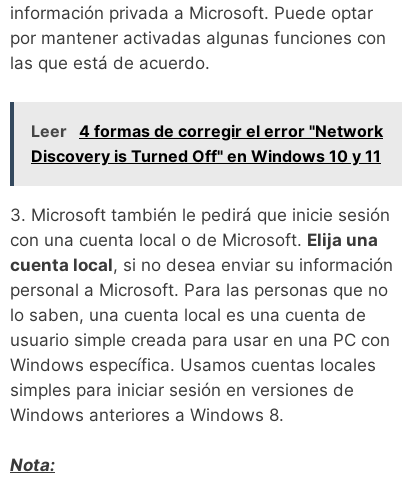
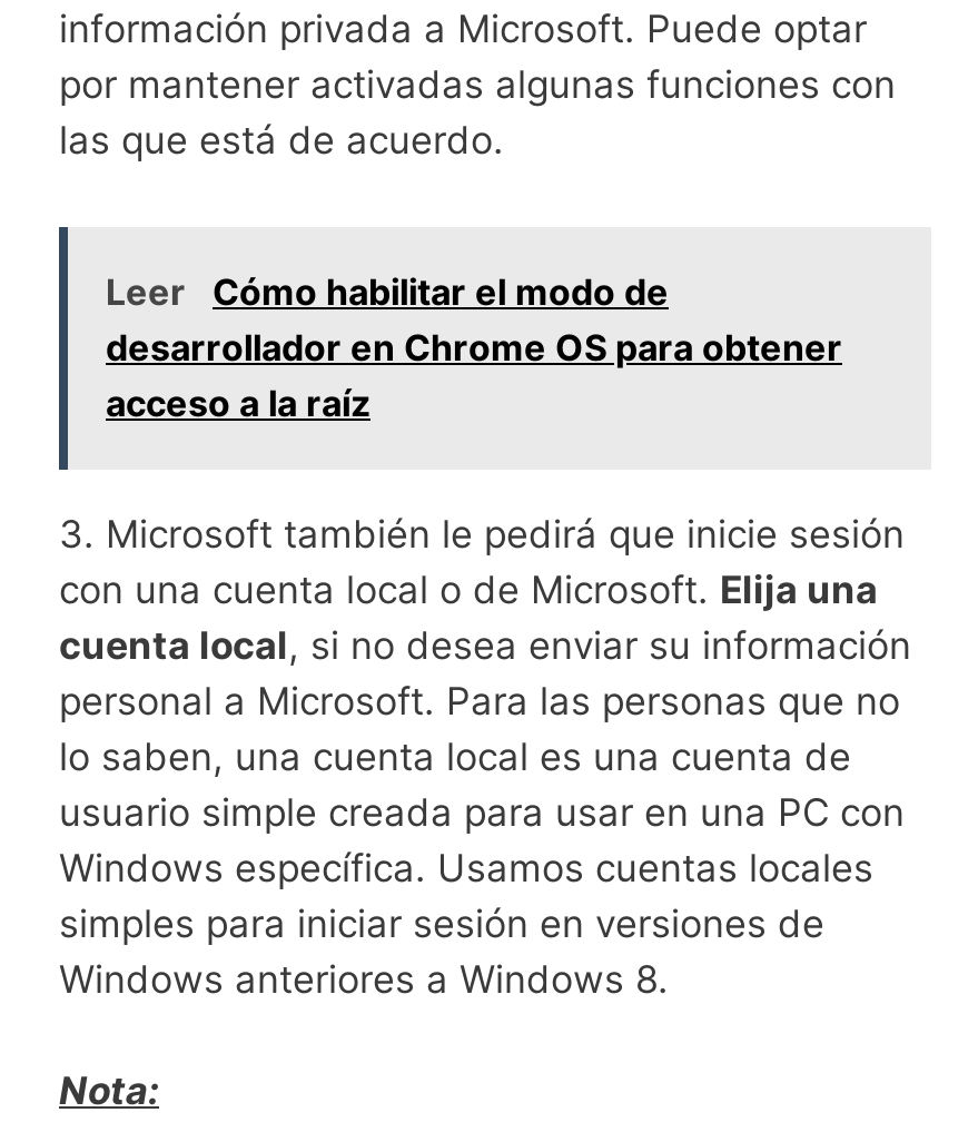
- Leer 4 formas de corregir el error "Network
- Discovery is Turned Off" en Windows 10 y 11
+ Leer Cómo habilitar el modo de
+ desarrollador en Chrome OS para obtener
+ acceso a la raíz
